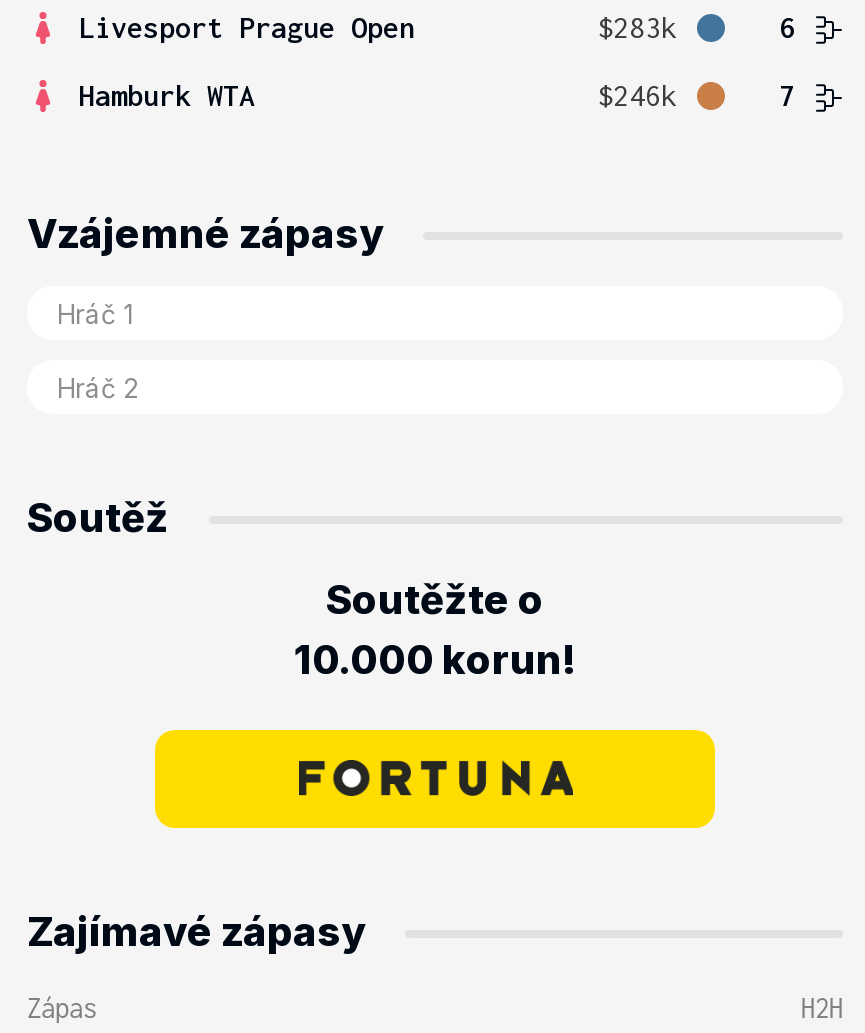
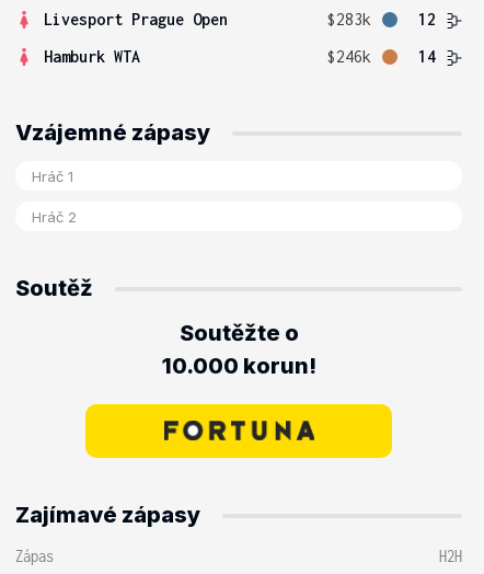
- 6
+ 12

- 7
+ 14
